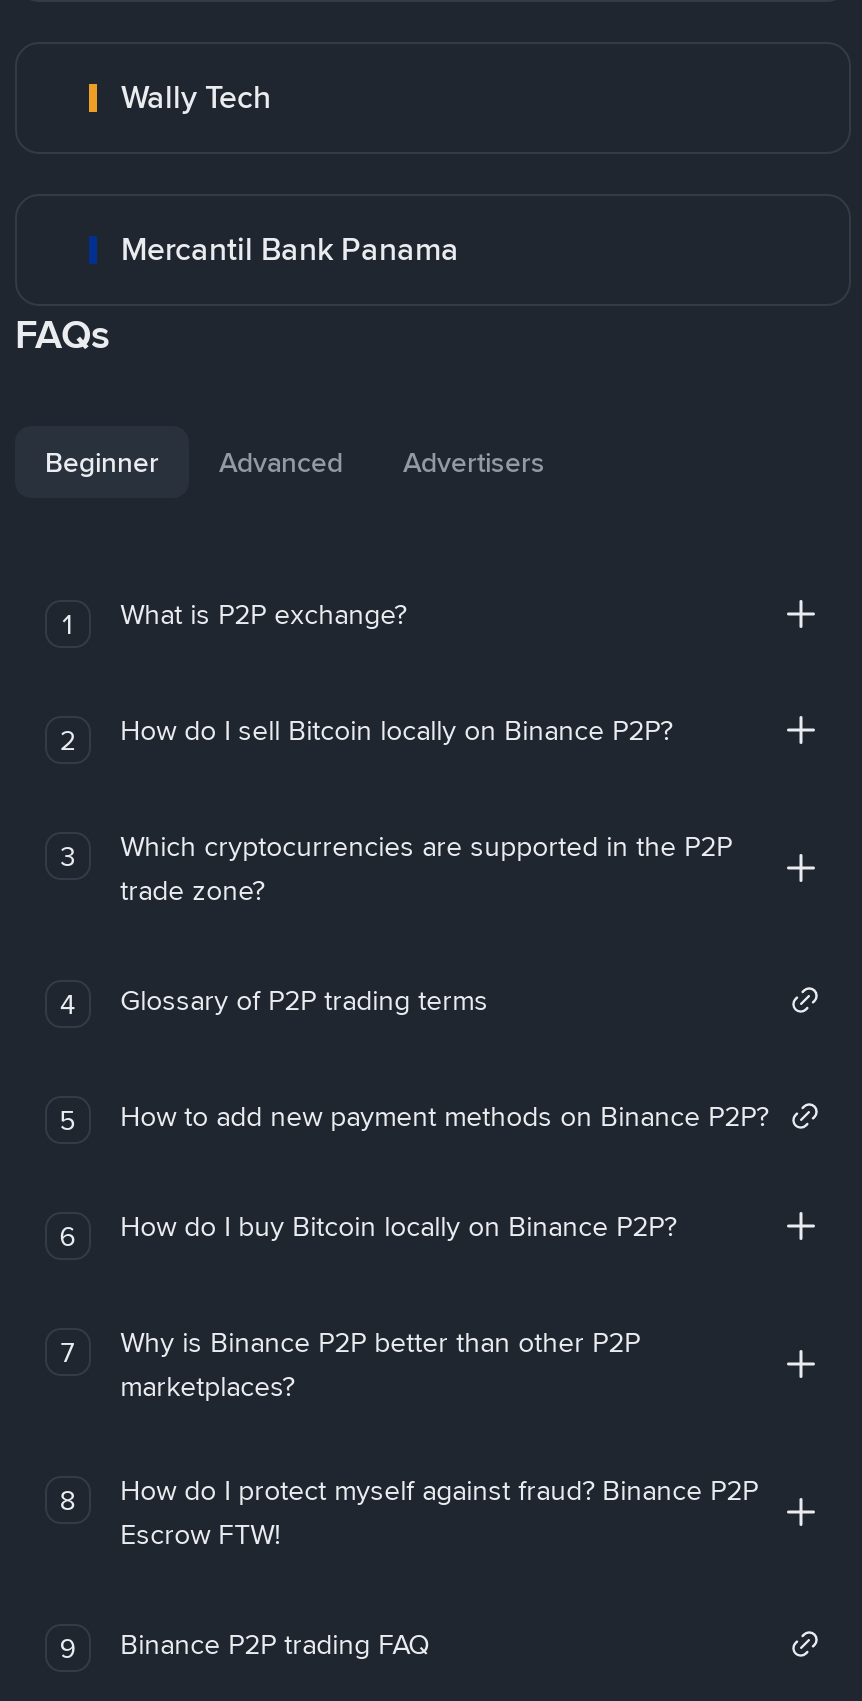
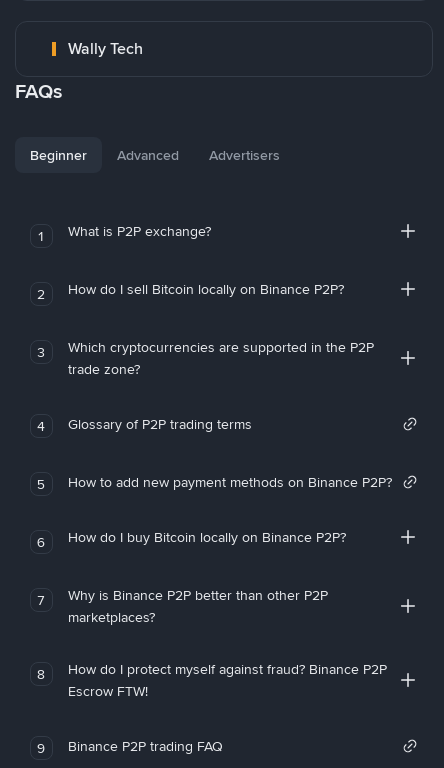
- Mercantil Bank Panama
